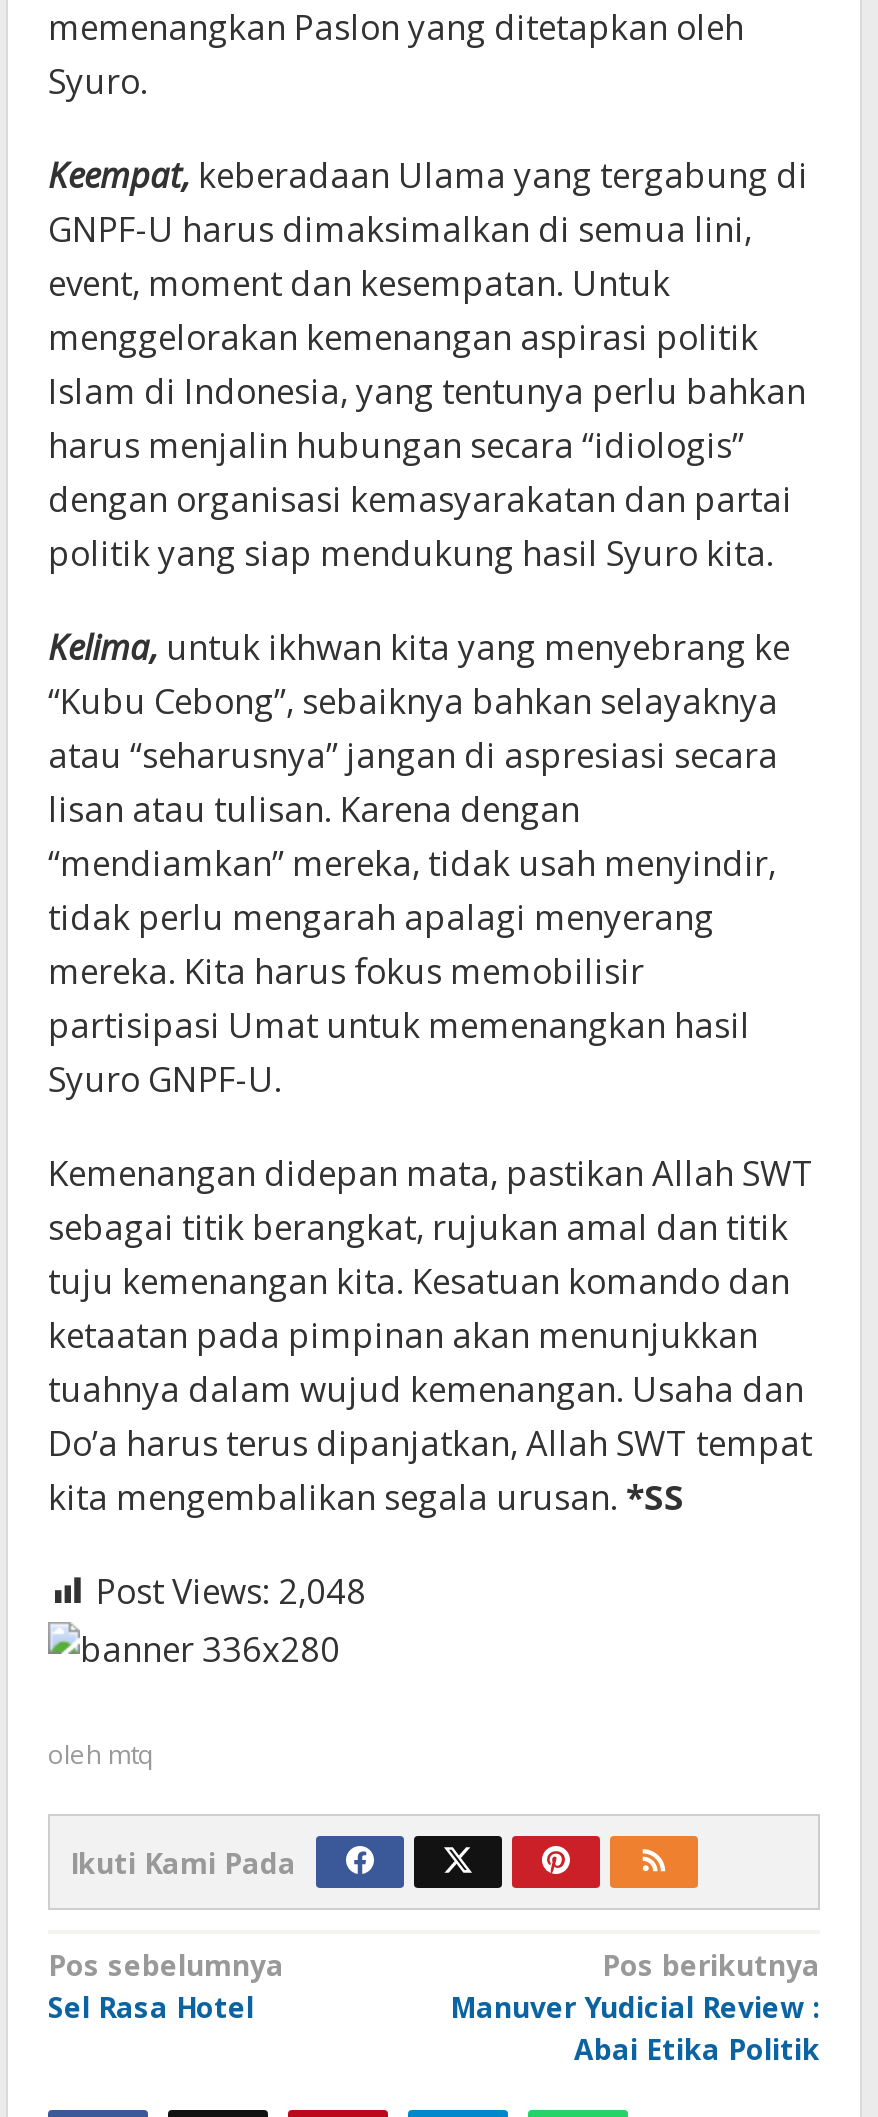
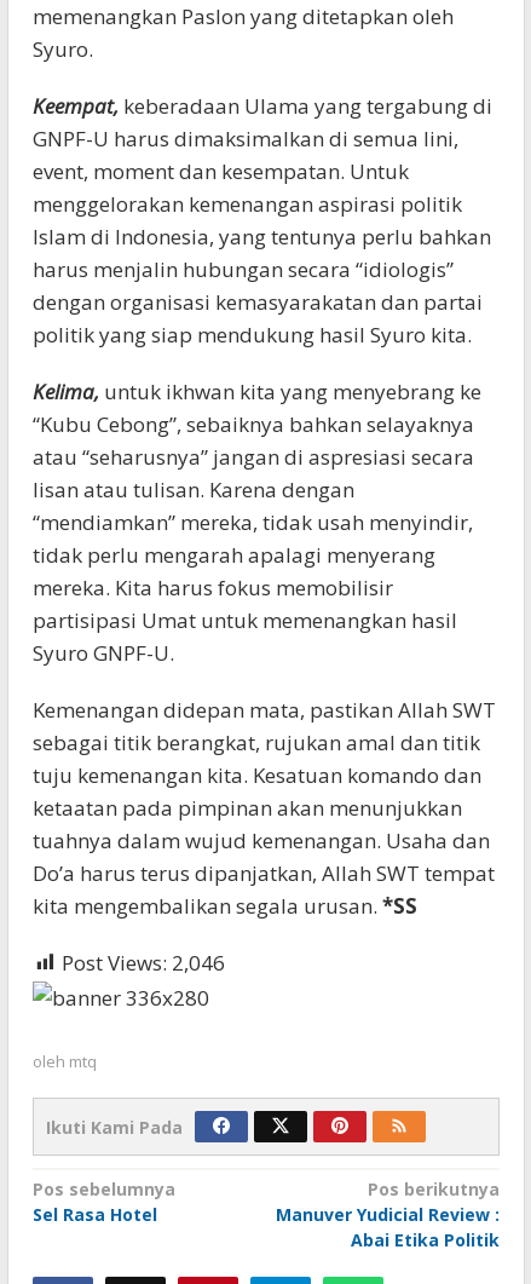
- Post Views: 2,048
+ Post Views: 2,046
